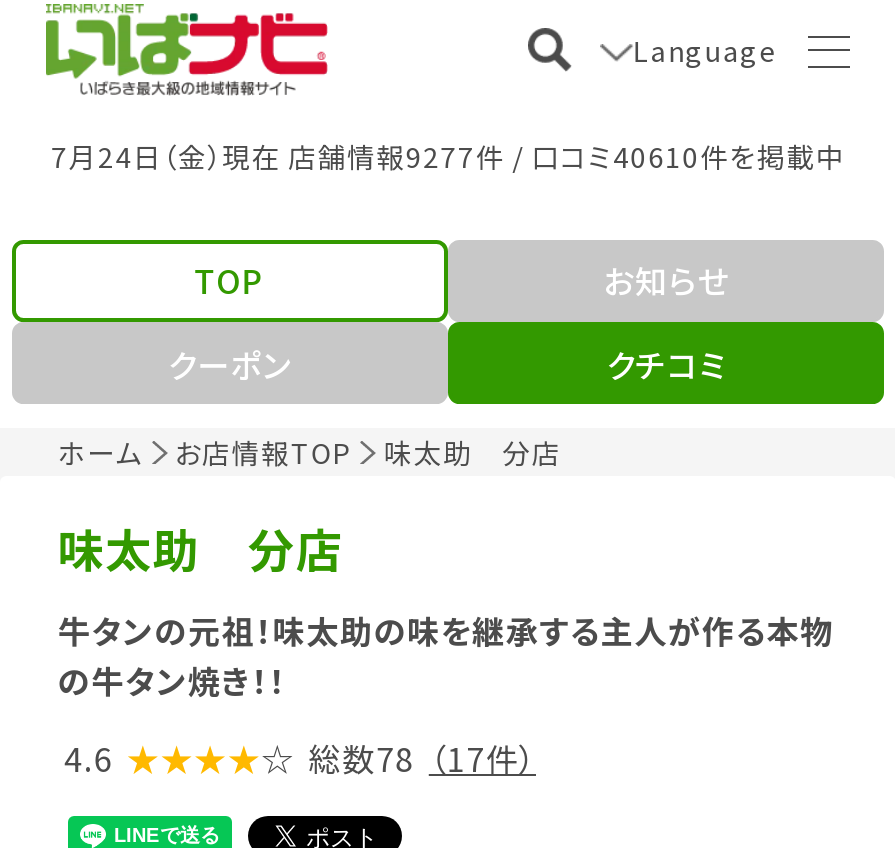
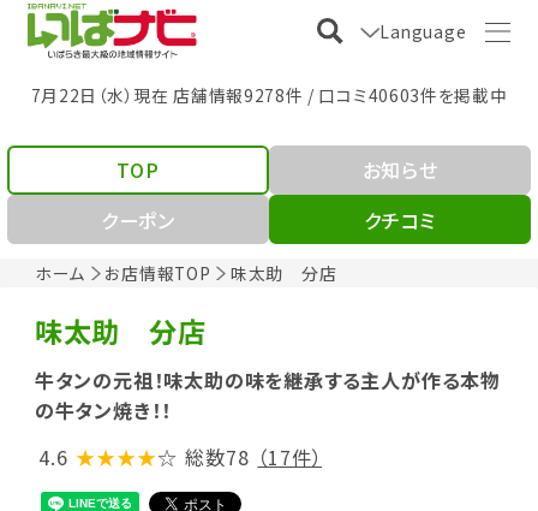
- 7月24日（金）現在 店舗情報9277件 / 口コミ40610件を掲載中
+ 7月22日（水）現在 店舗情報9278件 / 口コミ40603件を掲載中
